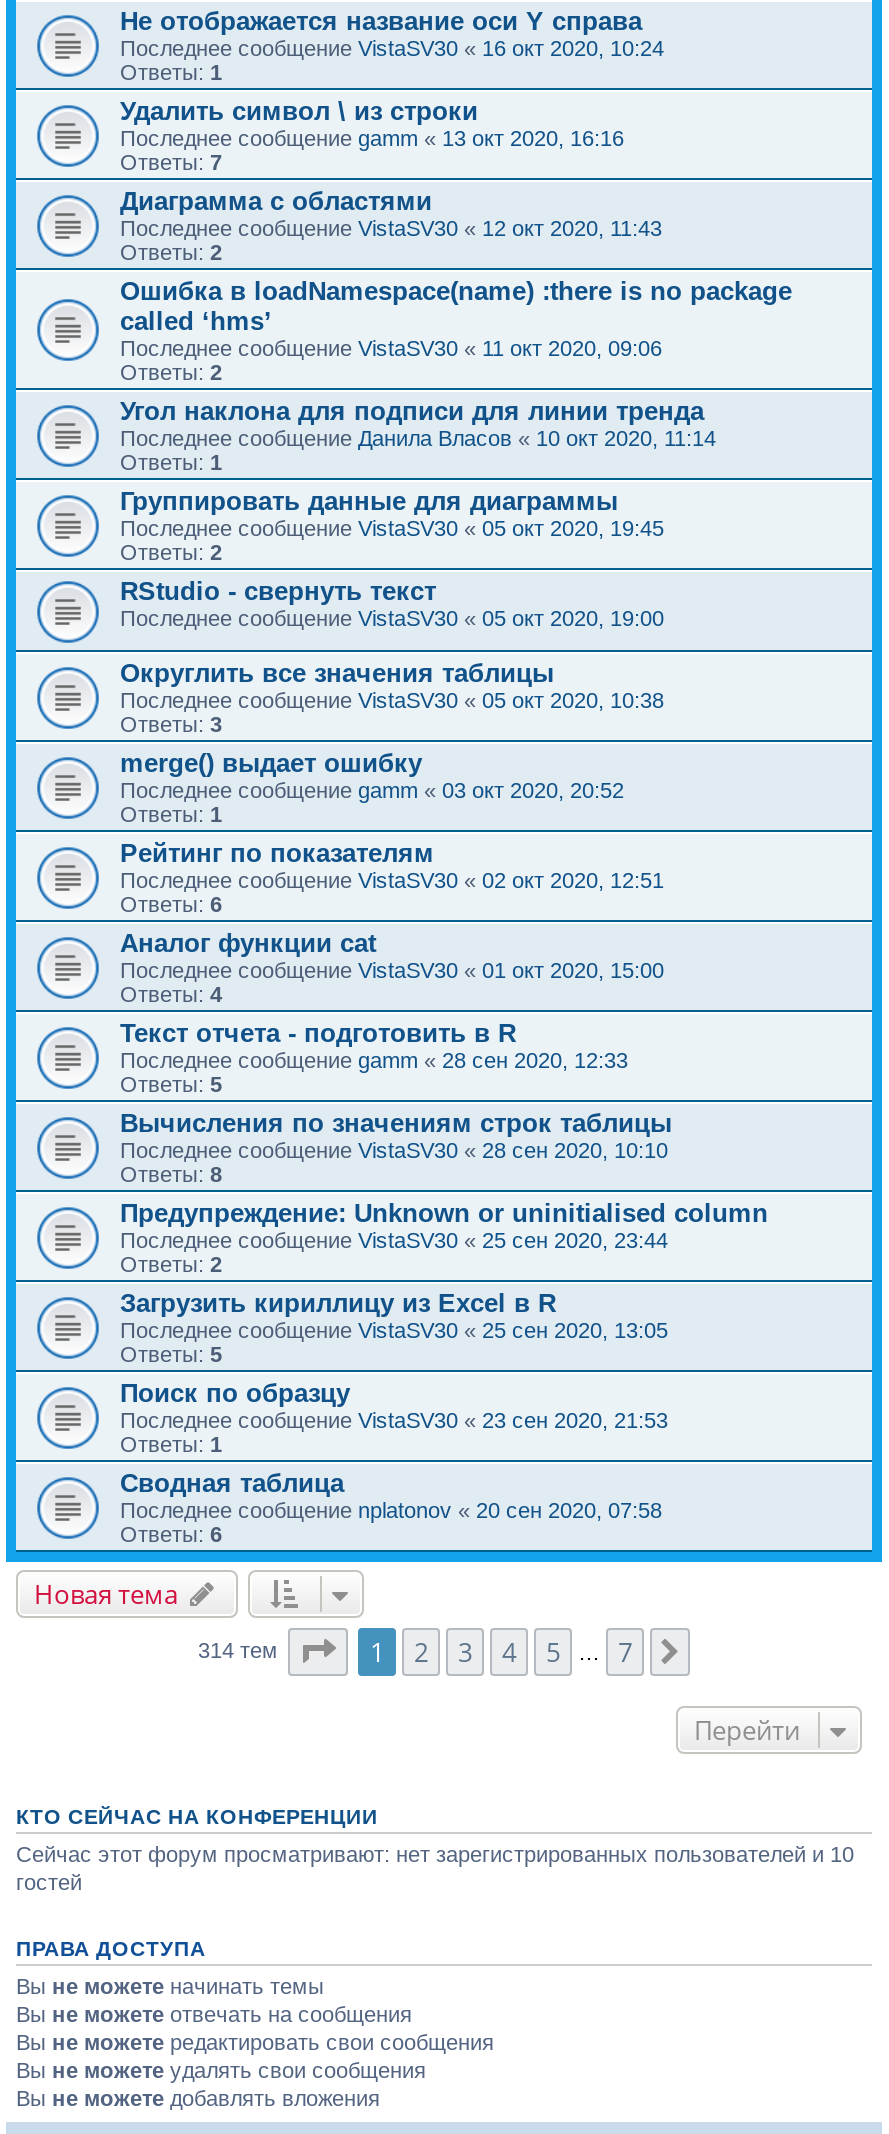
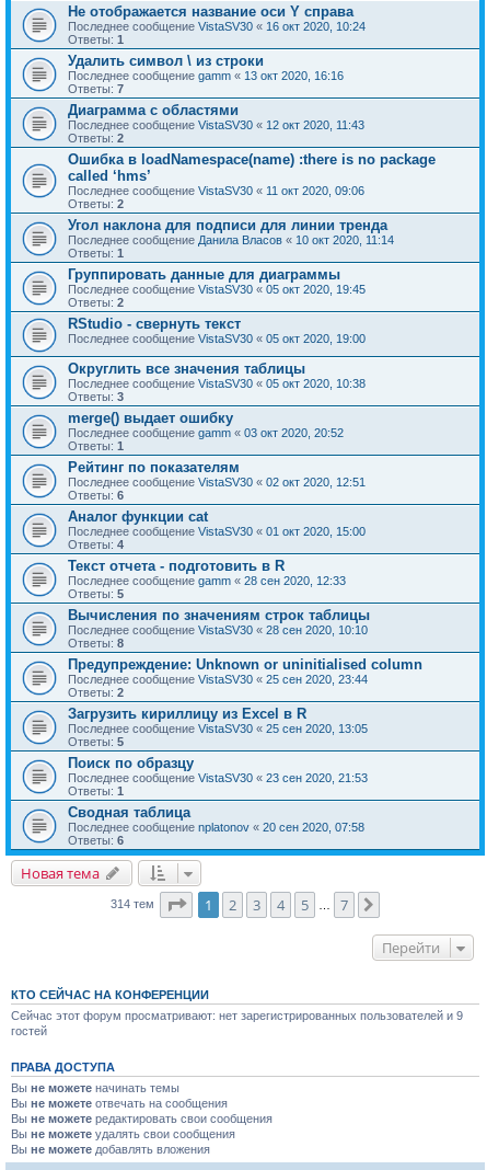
- Сейчас этот форум просматривают: нет зарегистрированных пользователей и 10
+ Сейчас этот форум просматривают: нет зарегистрированных пользователей и 9
